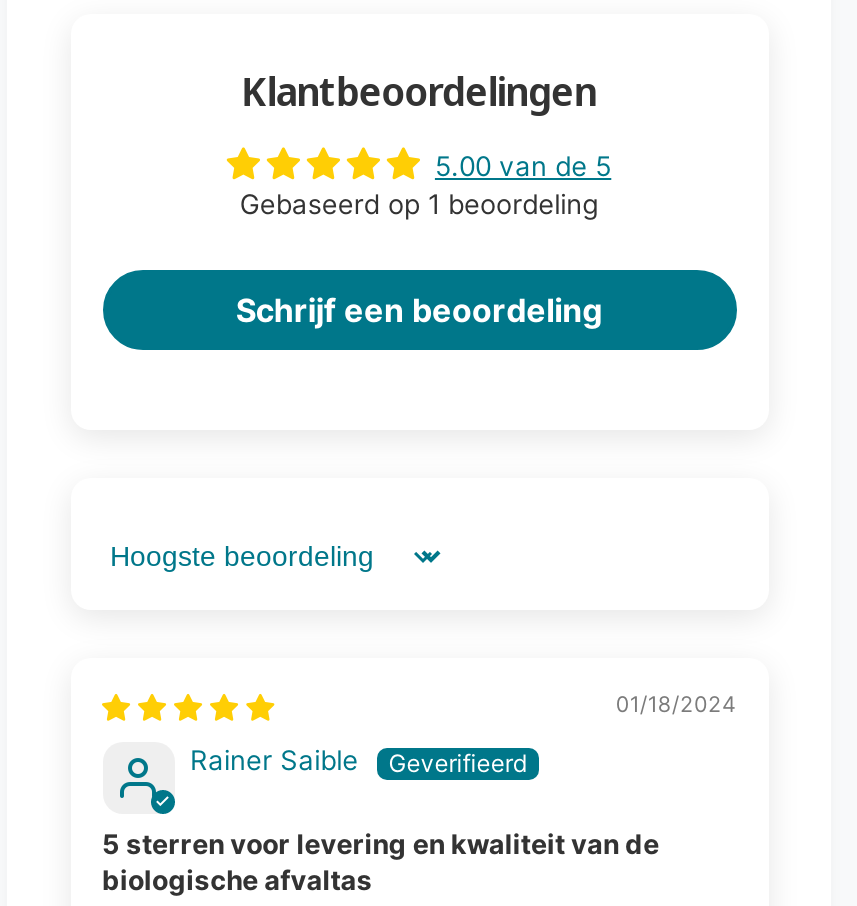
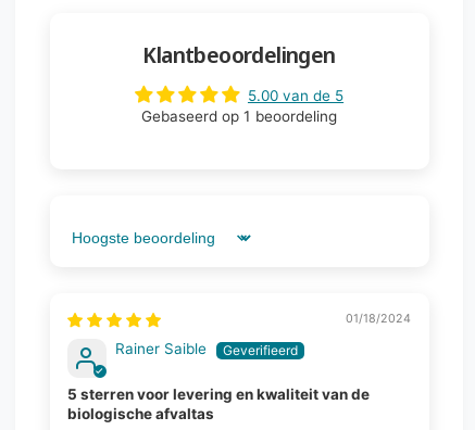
- Schrijf een beoordeling
